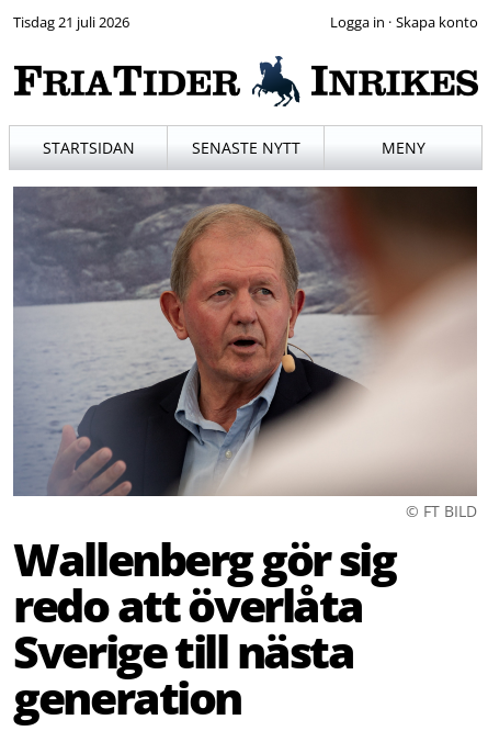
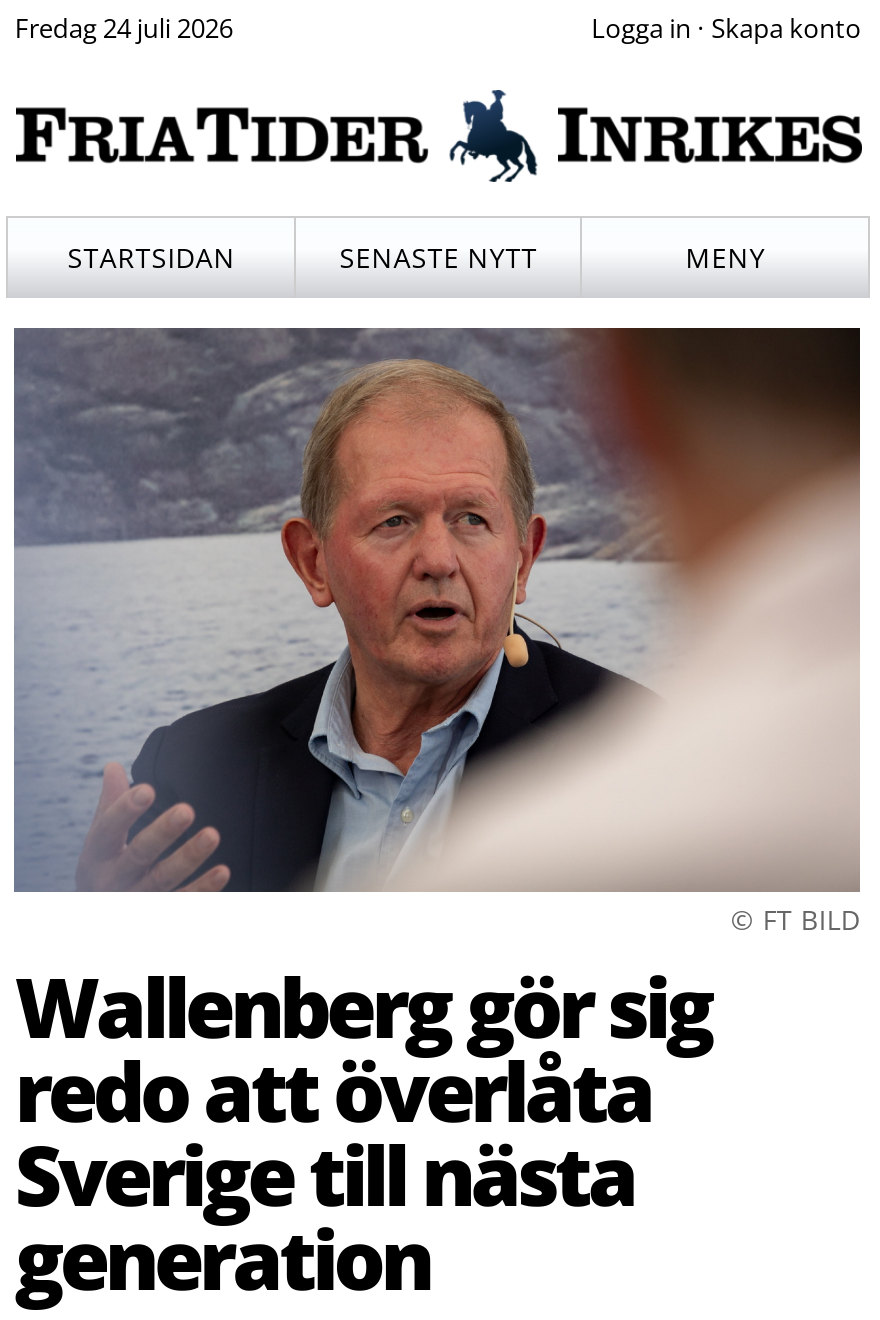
- Tisdag 21 juli 2026
+ Fredag 24 juli 2026
